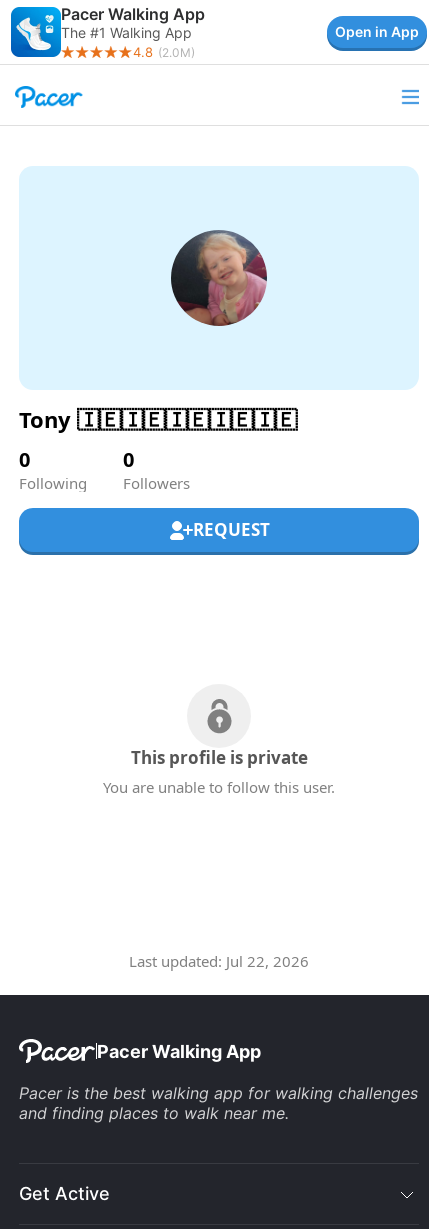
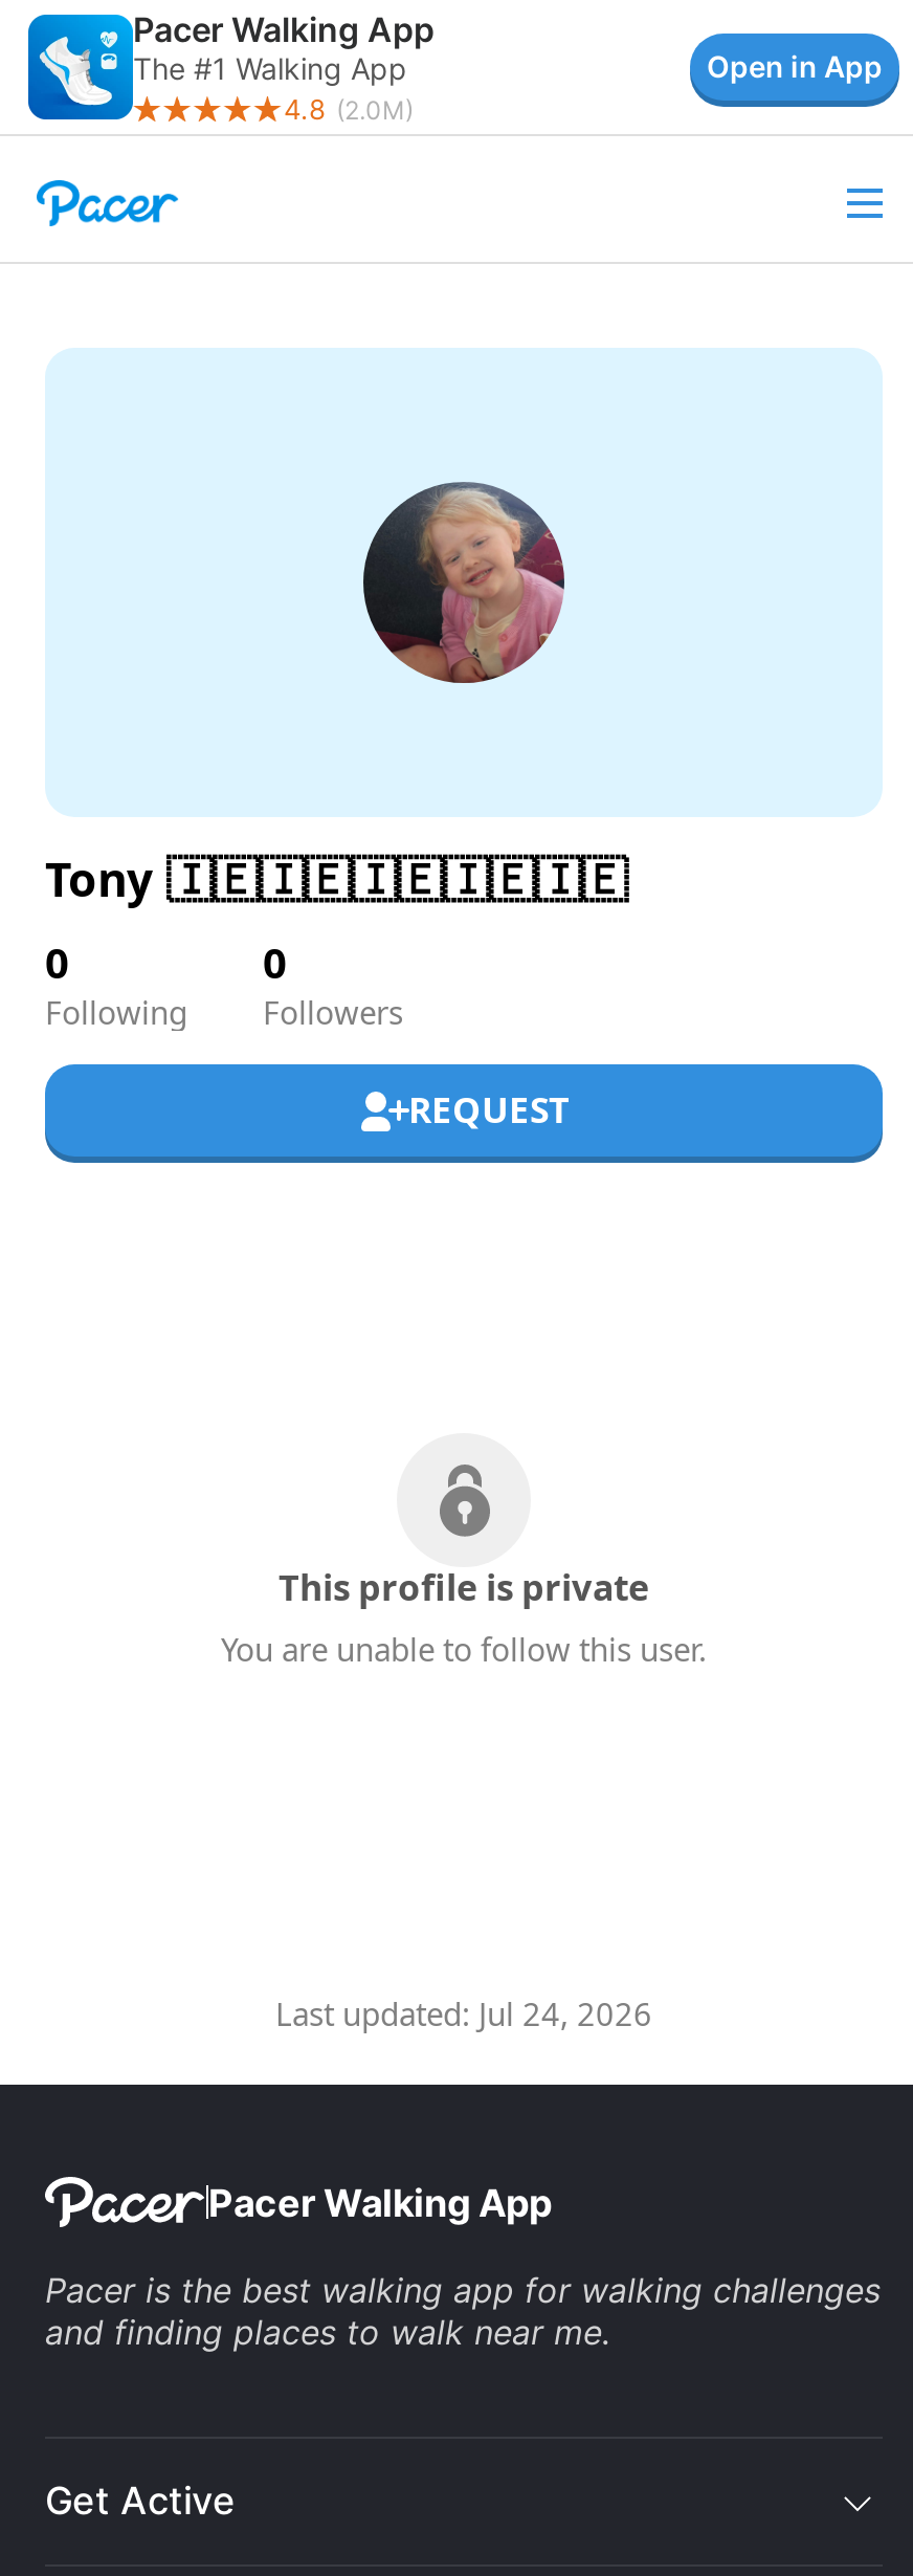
- Last updated: Jul 22, 2026
+ Last updated: Jul 24, 2026
